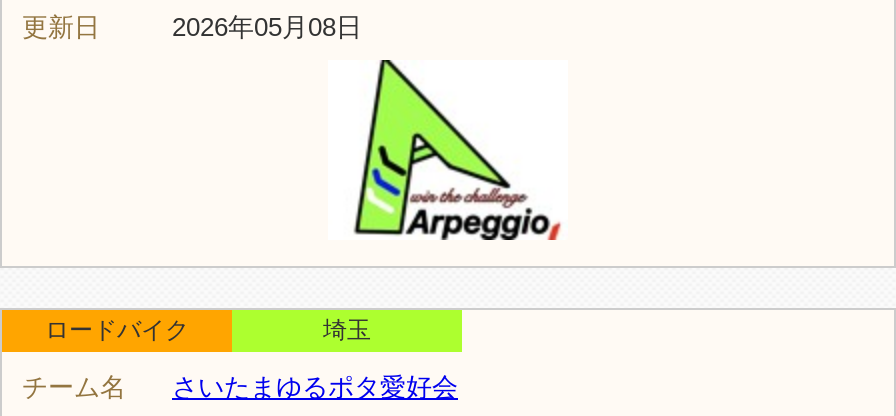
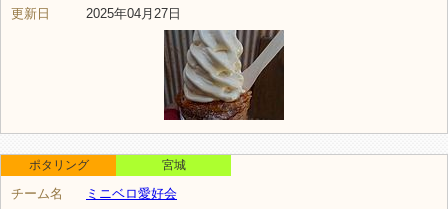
- 2026年05月08日
+ 2025年04月27日

- [image]
- ロードバイク
- 埼玉
+ [image]
+ ポタリング
+ 宮城

- さいたまゆるポタ愛好会
+ ミニベロ愛好会
